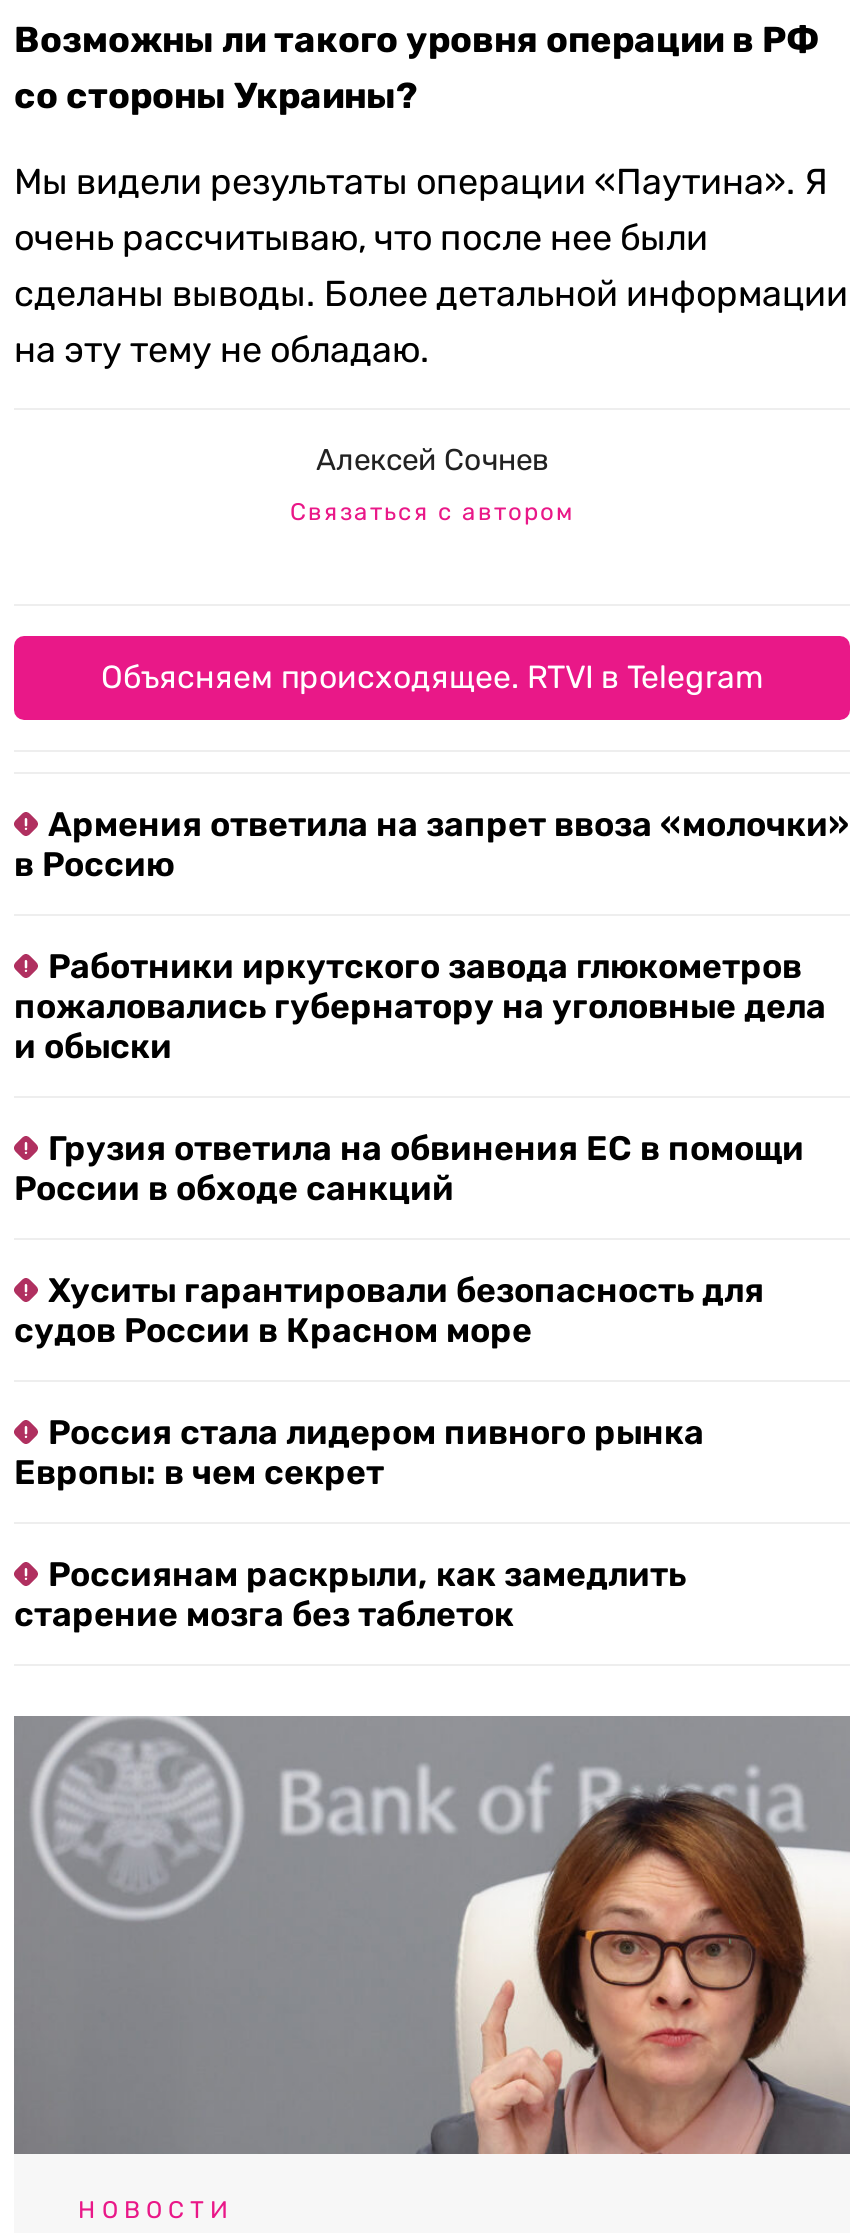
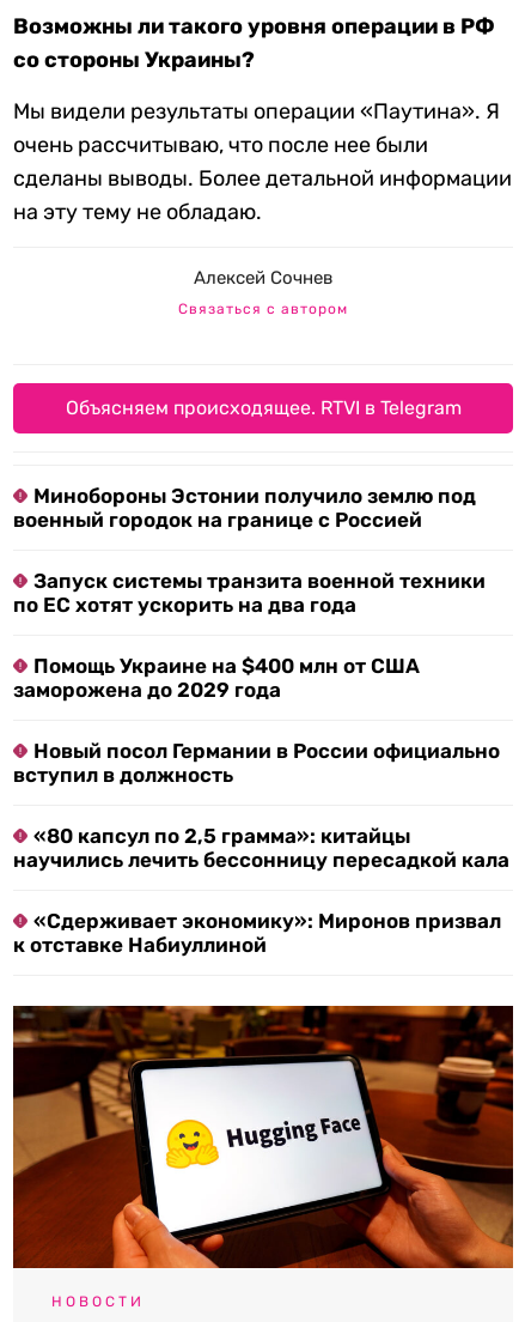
- Армения ответила на запрет ввоза «молочки»
- в Россию
+ Минобороны Эстонии получило землю под
+ военный городок на границе с Россией

- Работники иркутского завода глюкометров
- пожаловались губернатору на уголовные дела
- и обыски
+ Запуск системы транзита военной техники
+ по ЕС хотят ускорить на два года

- Грузия ответила на обвинения ЕС в помощи
- России в обходе санкций
+ Помощь Украине на $400 млн от США
+ заморожена до 2029 года

- Хуситы гарантировали безопасность для
- судов России в Красном море
+ Новый посол Германии в России официально
+ вступил в должность

- Россия стала лидером пивного рынка
- Европы: в чем секрет
+ «80 капсул по 2,5 грамма»: китайцы
+ научились лечить бессонницу пересадкой кала

- Россиянам раскрыли, как замедлить
- старение мозга без таблеток
+ «Сдерживает экономику»: Миронов призвал
+ к отставке Набиуллиной

- [image]
+ [image]
